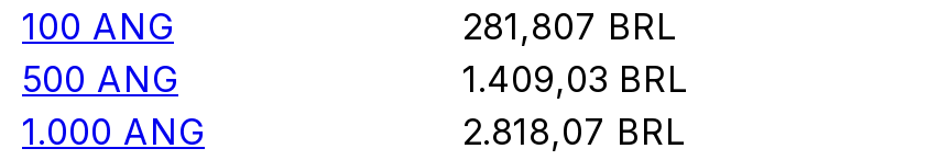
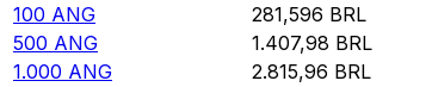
- 281,807 BRL
+ 281,596 BRL

- 1.409,03 BRL
+ 1.407,98 BRL

- 2.818,07 BRL
+ 2.815,96 BRL
